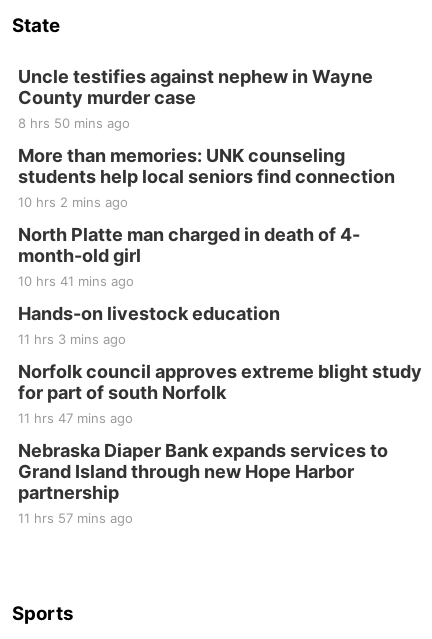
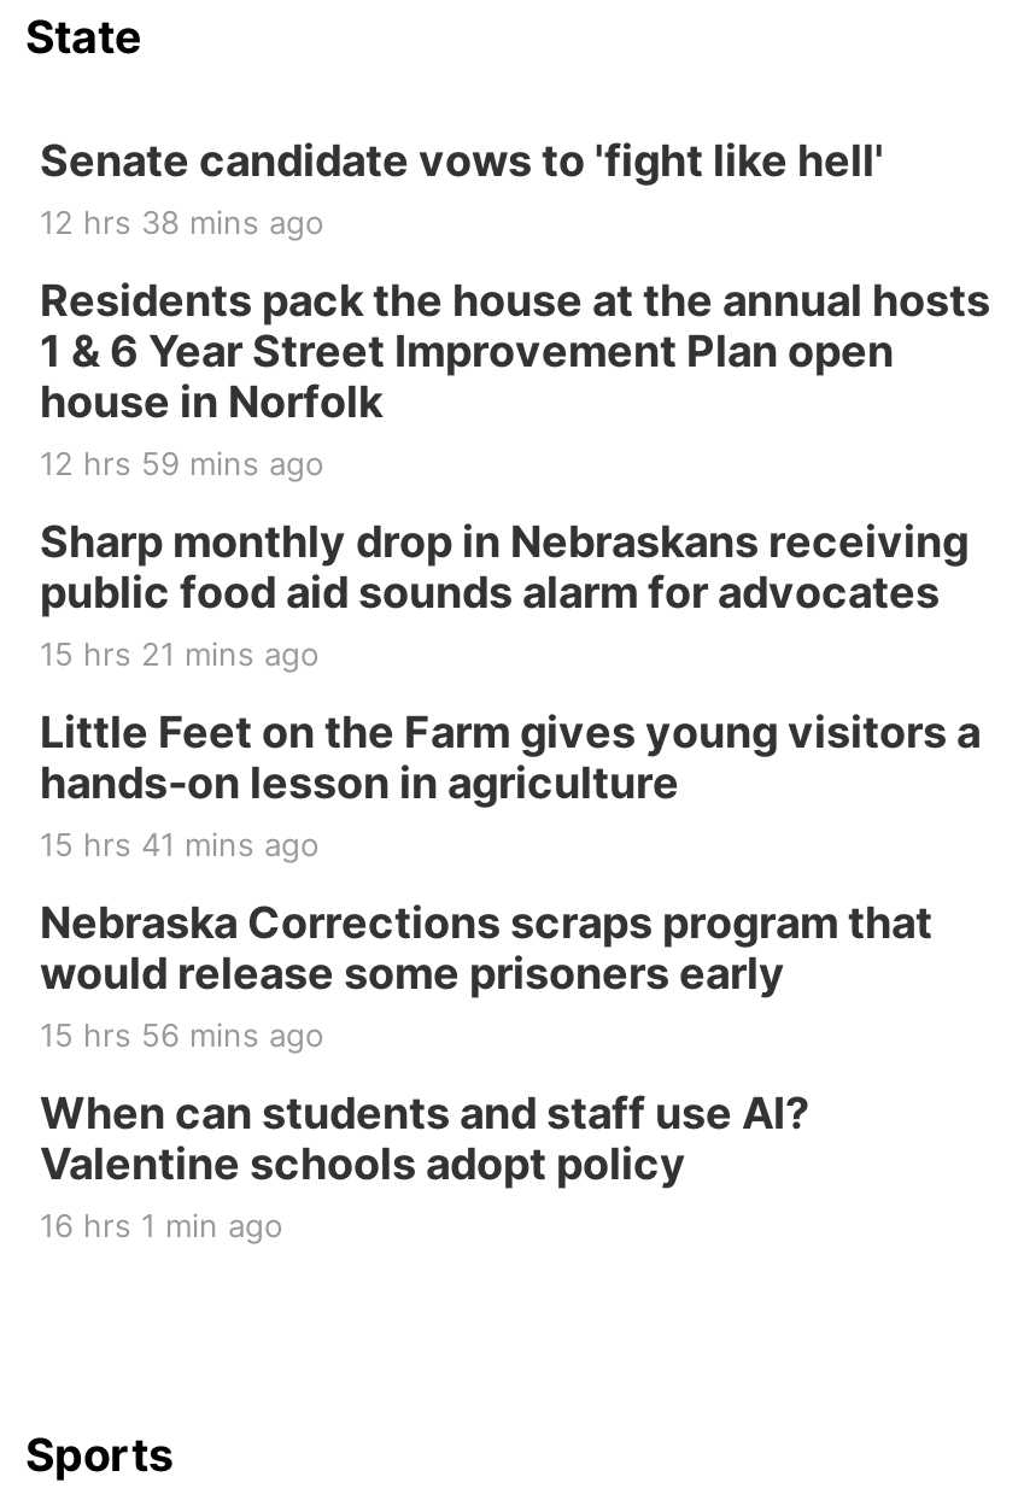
- Uncle testifies against nephew in Wayne
- County murder case
- 8 hrs 50 mins ago
+ Senate candidate vows to 'fight like hell'
+ 12 hrs 38 mins ago

- More than memories: UNK counseling
- students help local seniors find connection
- 10 hrs 2 mins ago
+ Residents pack the house at the annual hosts
+ 1 & 6 Year Street Improvement Plan open
+ house in Norfolk
+ 12 hrs 59 mins ago

- North Platte man charged in death of 4-
- month-old girl
- 10 hrs 41 mins ago
+ Sharp monthly drop in Nebraskans receiving
+ public food aid sounds alarm for advocates
+ 15 hrs 21 mins ago

- Hands-on livestock education
- 11 hrs 3 mins ago
+ Little Feet on the Farm gives young visitors a
+ hands-on lesson in agriculture
+ 15 hrs 41 mins ago

- Norfolk council approves extreme blight study
- for part of south Norfolk
- 11 hrs 47 mins ago
+ Nebraska Corrections scraps program that
+ would release some prisoners early
+ 15 hrs 56 mins ago

- Nebraska Diaper Bank expands services to
- Grand Island through new Hope Harbor
- partnership
- 11 hrs 57 mins ago
+ When can students and staff use AI?
+ Valentine schools adopt policy
+ 16 hrs 1 min ago
